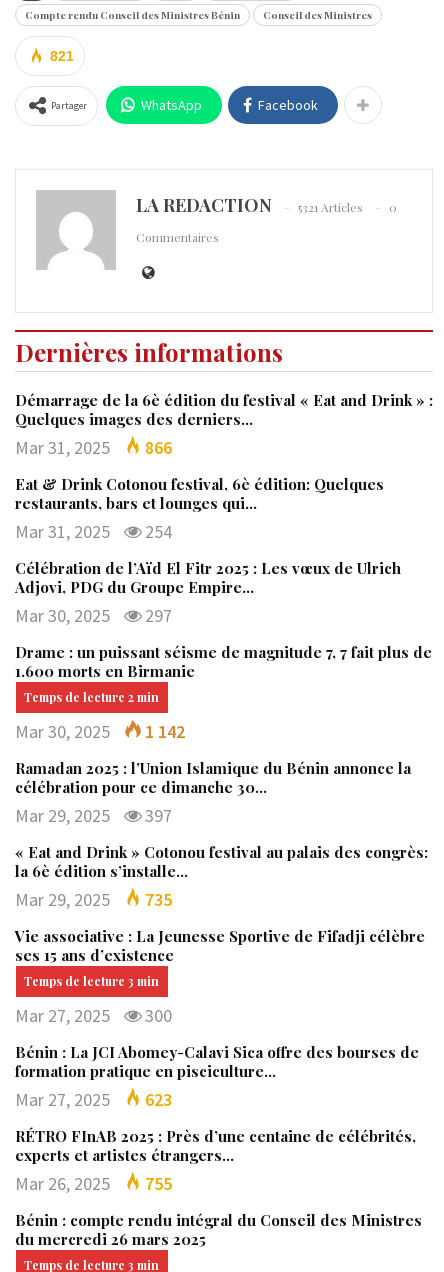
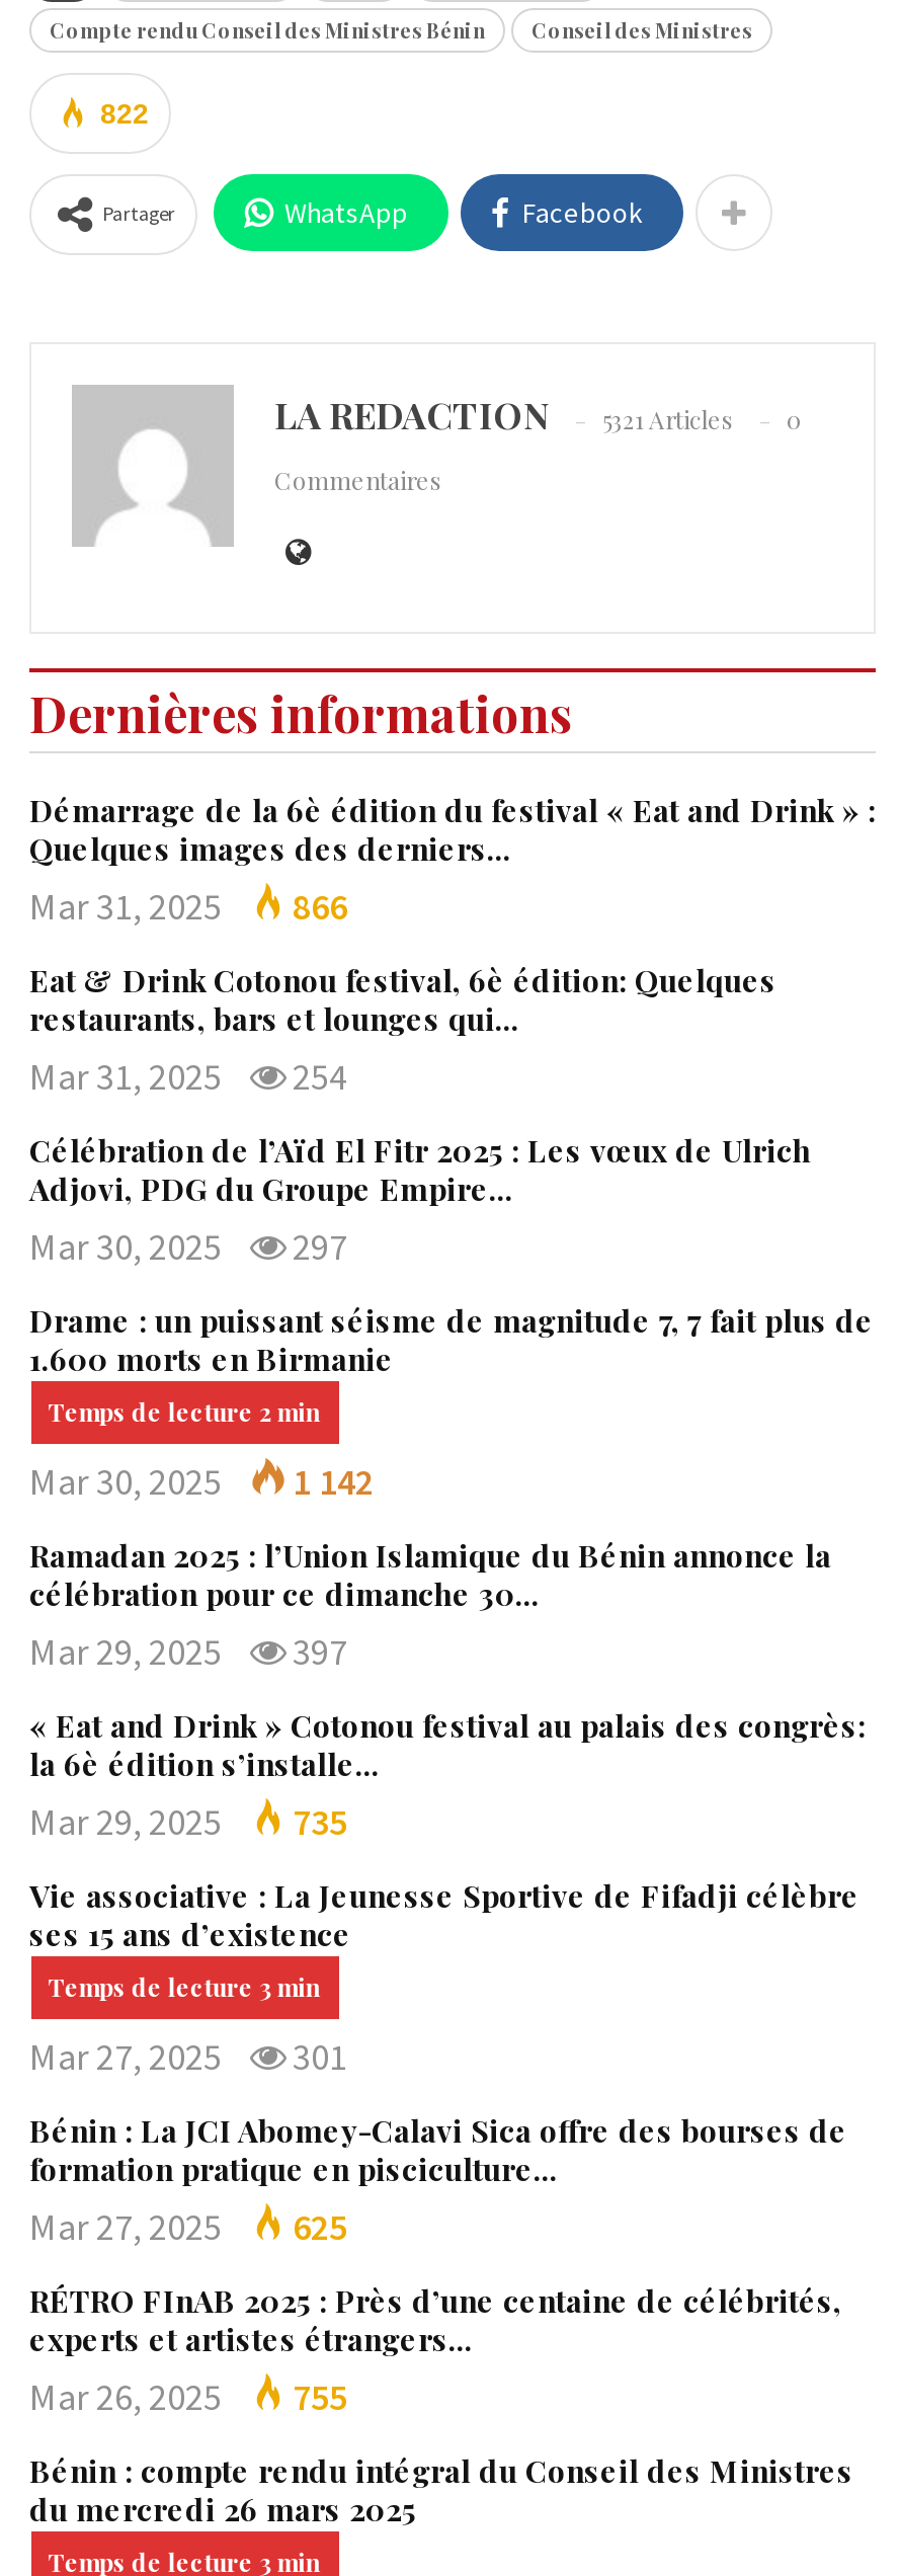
- 821
+ 822

- Mar 27, 2025 300
+ Mar 27, 2025 301

- Mar 27, 2025 623
+ Mar 27, 2025 625
